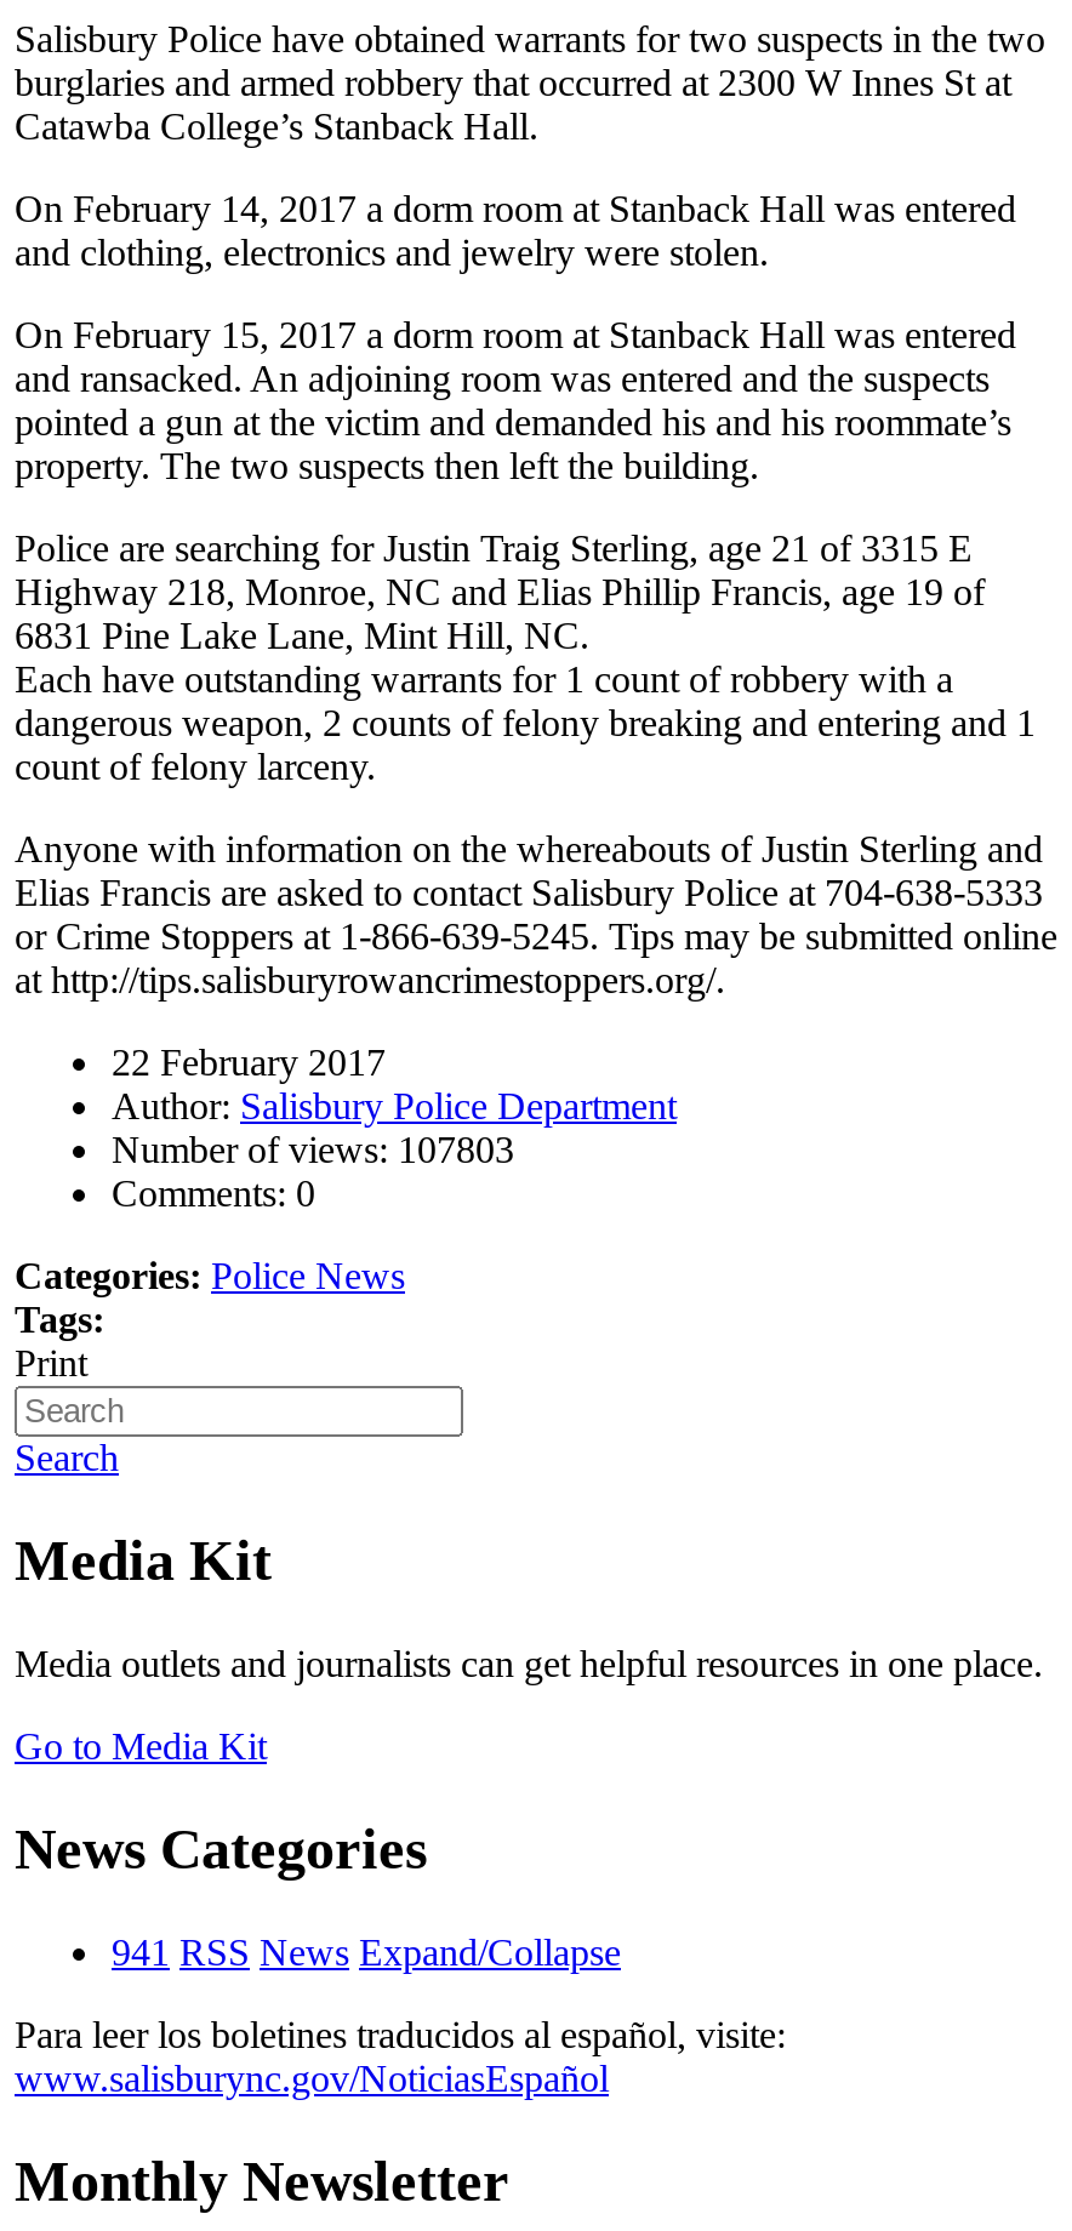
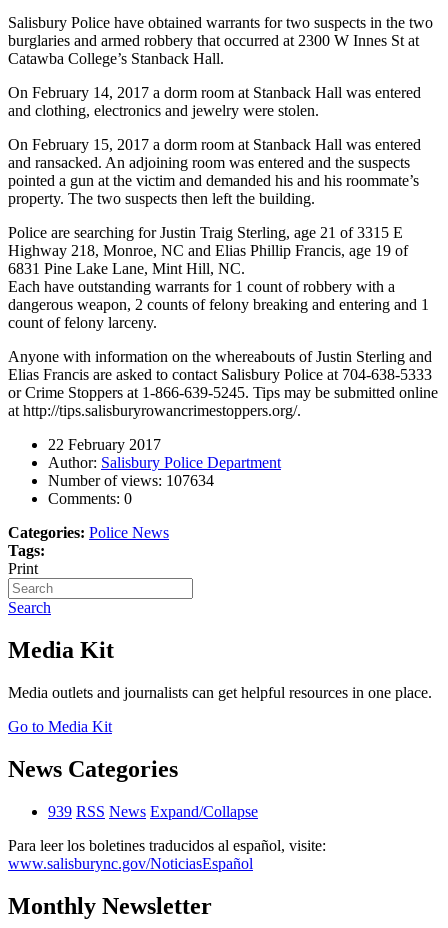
- Number of views: 107803
+ Number of views: 107634

- 941 RSS News Expand/Collapse
+ 939 RSS News Expand/Collapse
